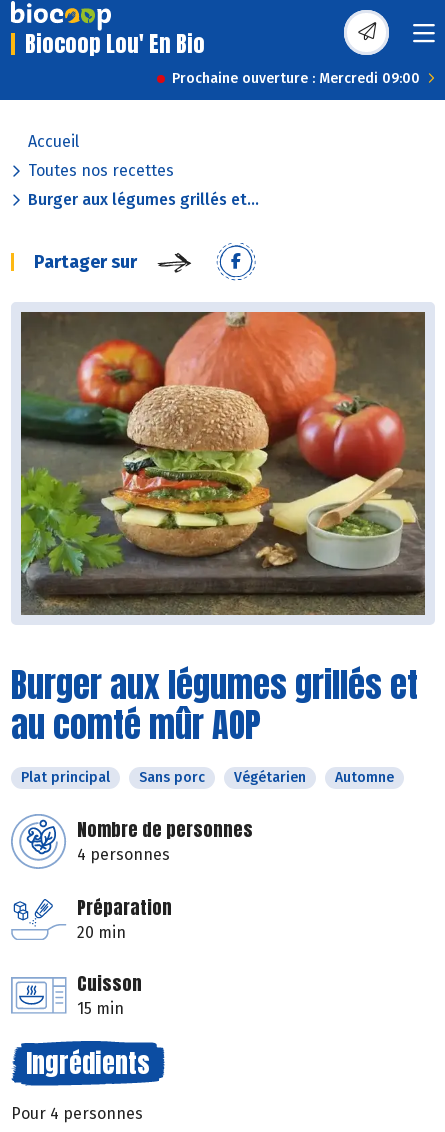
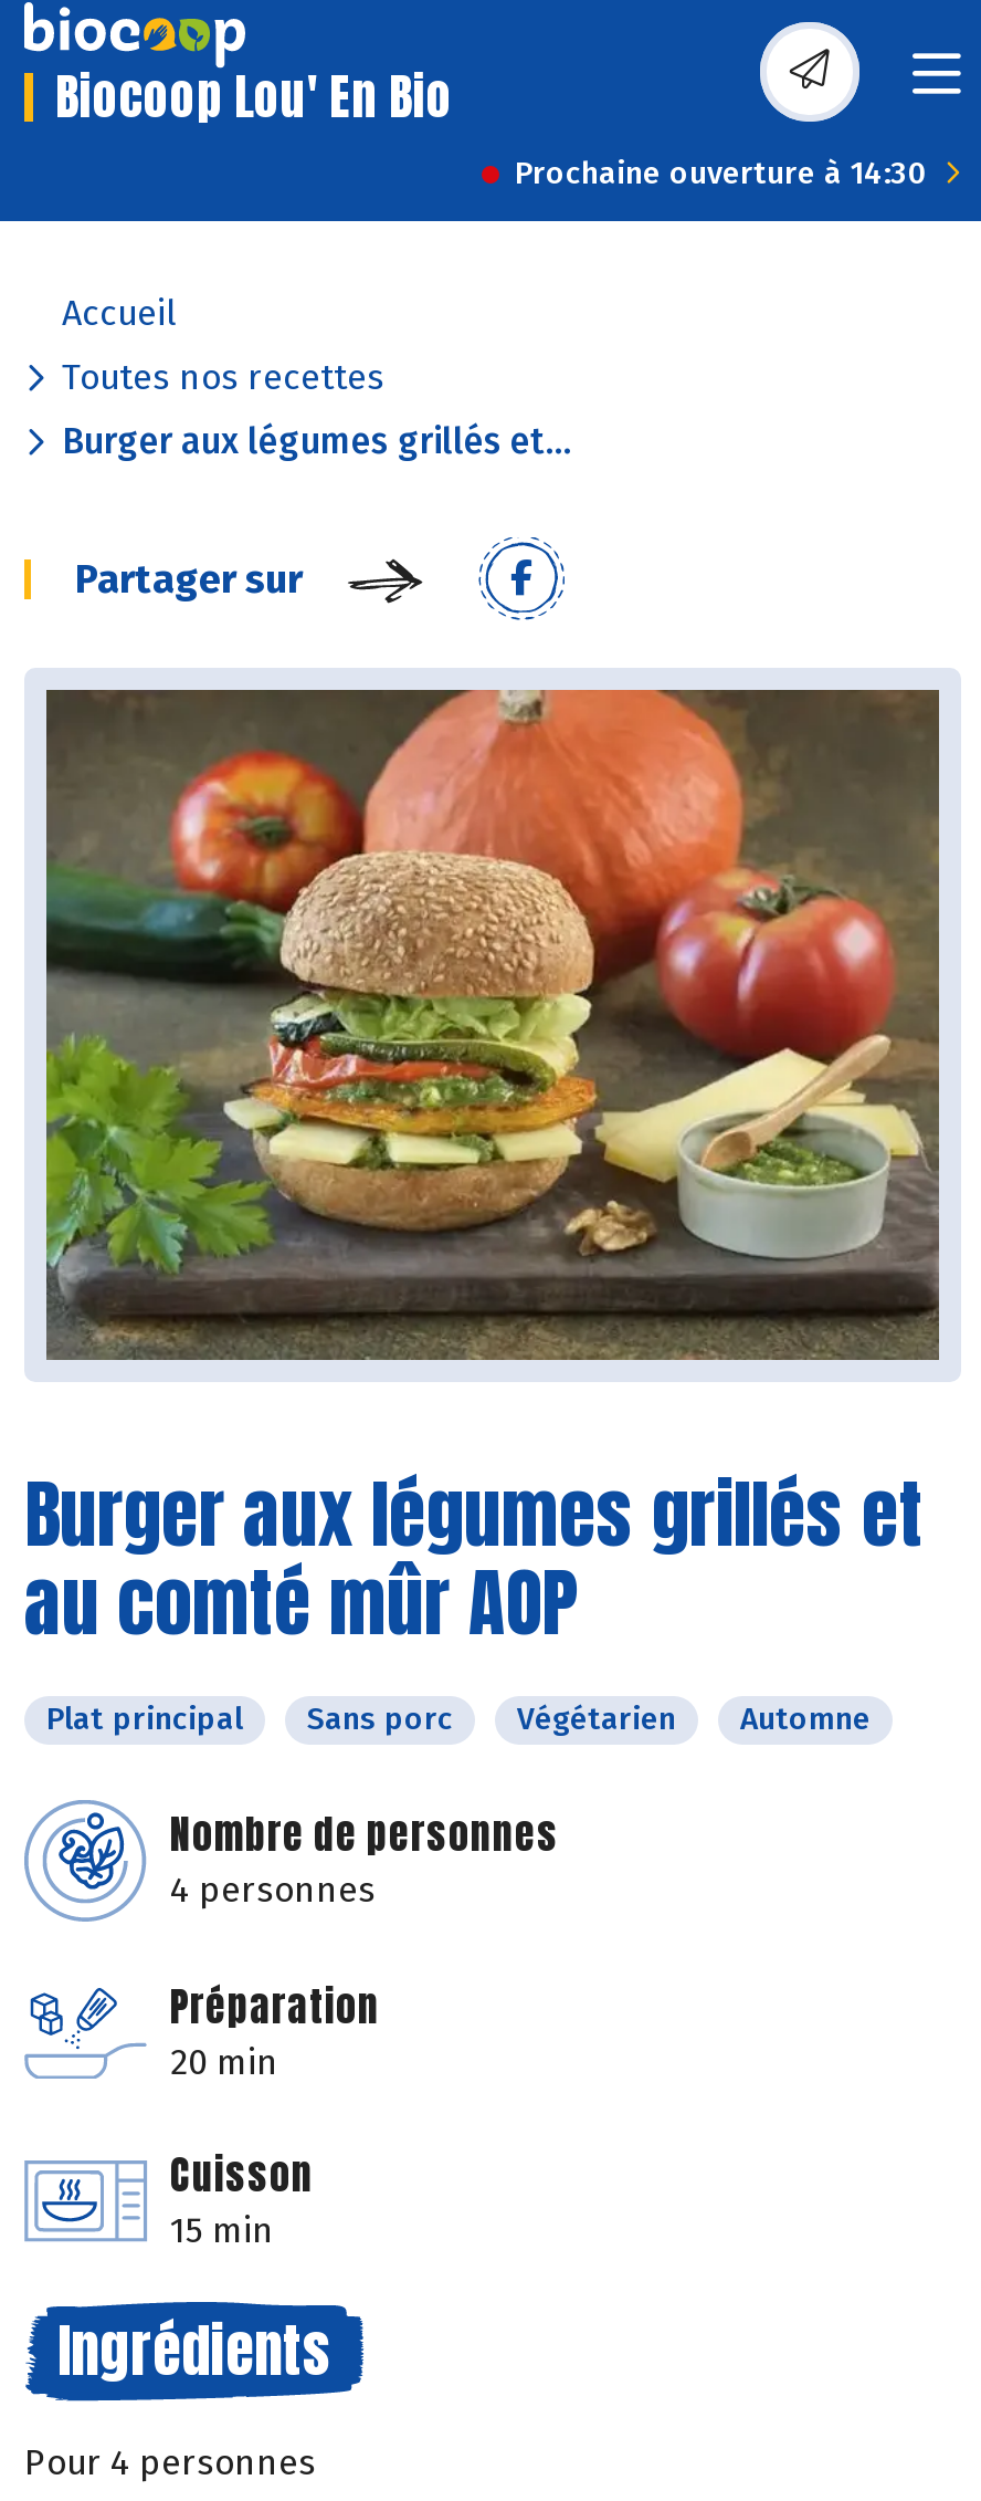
- Prochaine ouverture : Mercredi 09:00
+ Prochaine ouverture à 14:30
